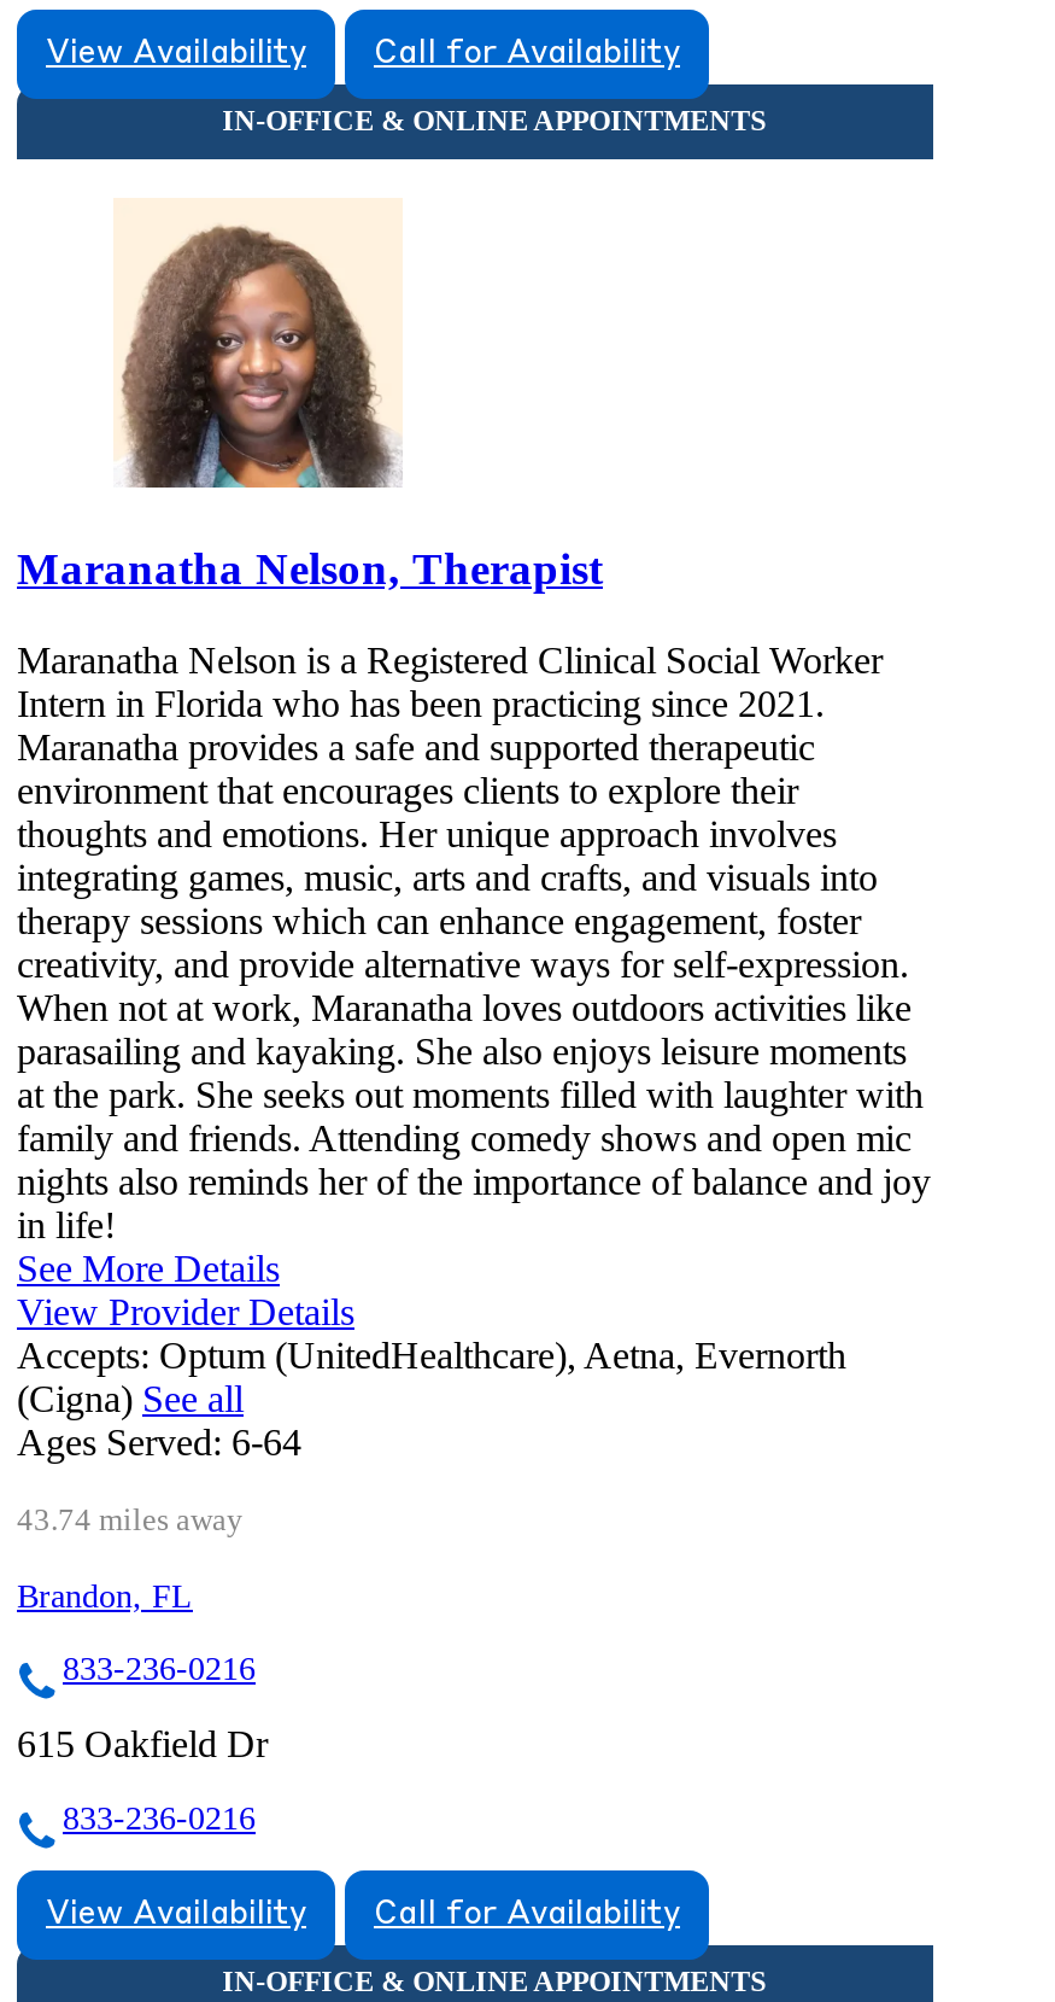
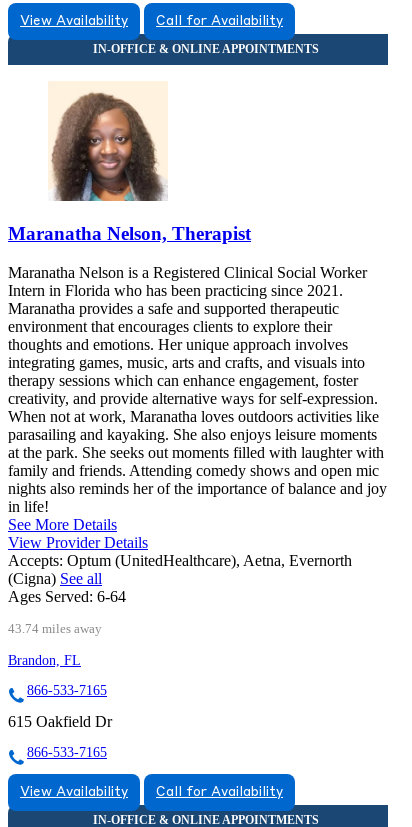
- 833-236-0216
+ 866-533-7165

- 833-236-0216
+ 866-533-7165
